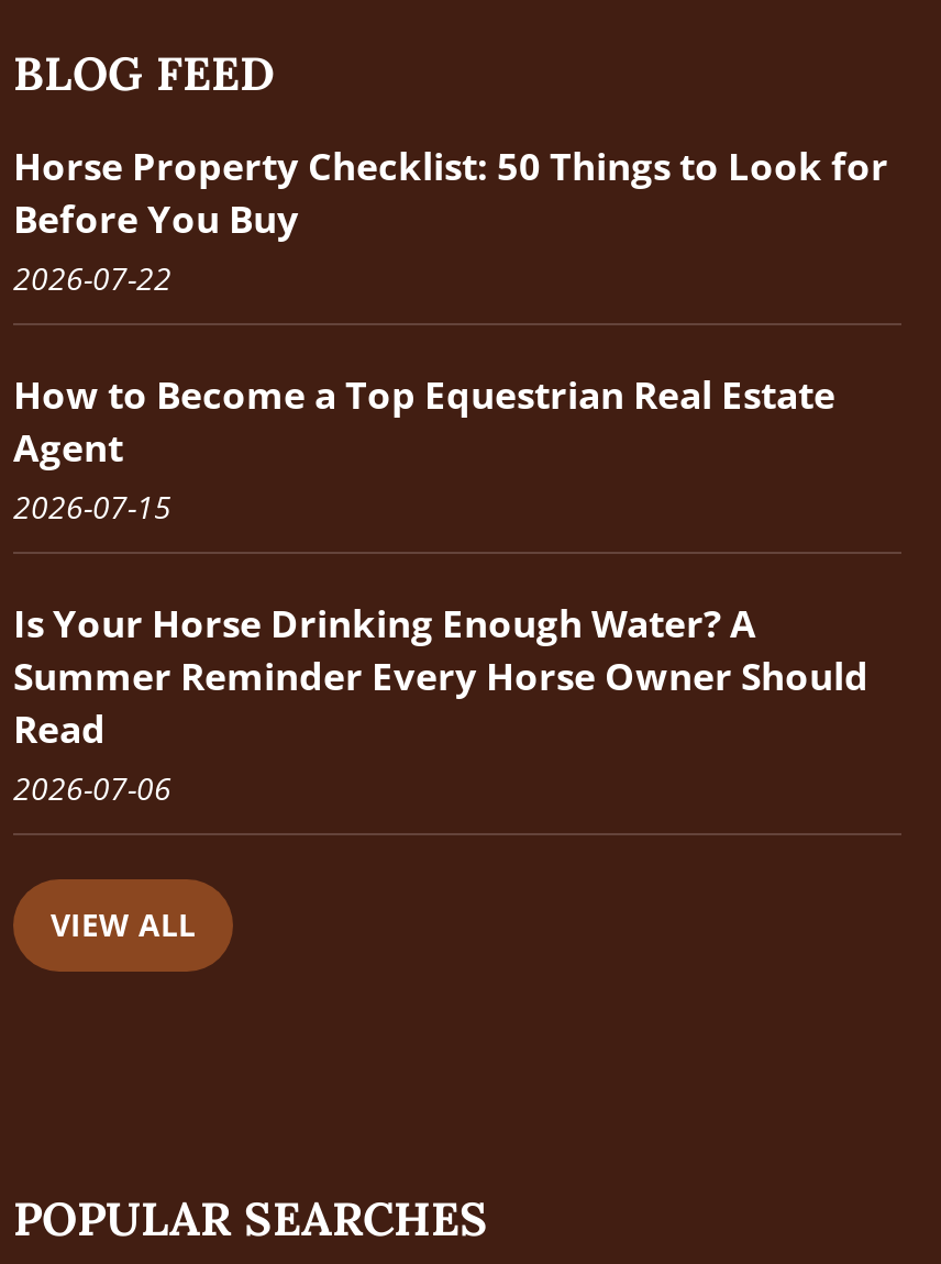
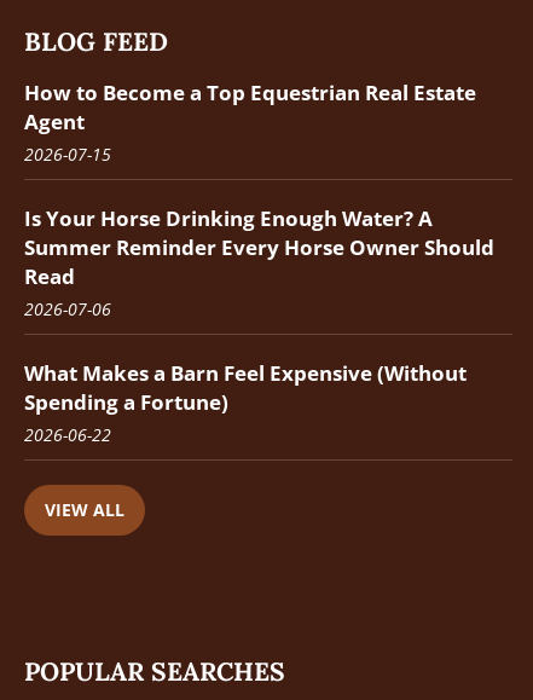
- Horse Property Checklist: 50 Things to Look for
- Before You Buy
- 2026-07-22

moved up: How to Become a Top Equestrian Real Estate | Agent | 2026-07-15 | Is Your Horse Drinking Enough Water? A | Summer Reminder Every Horse Owner Should | Read | 2026-07-06

+ What Makes a Barn Feel Expensive (Without
+ Spending a Fortune)
+ 2026-06-22
